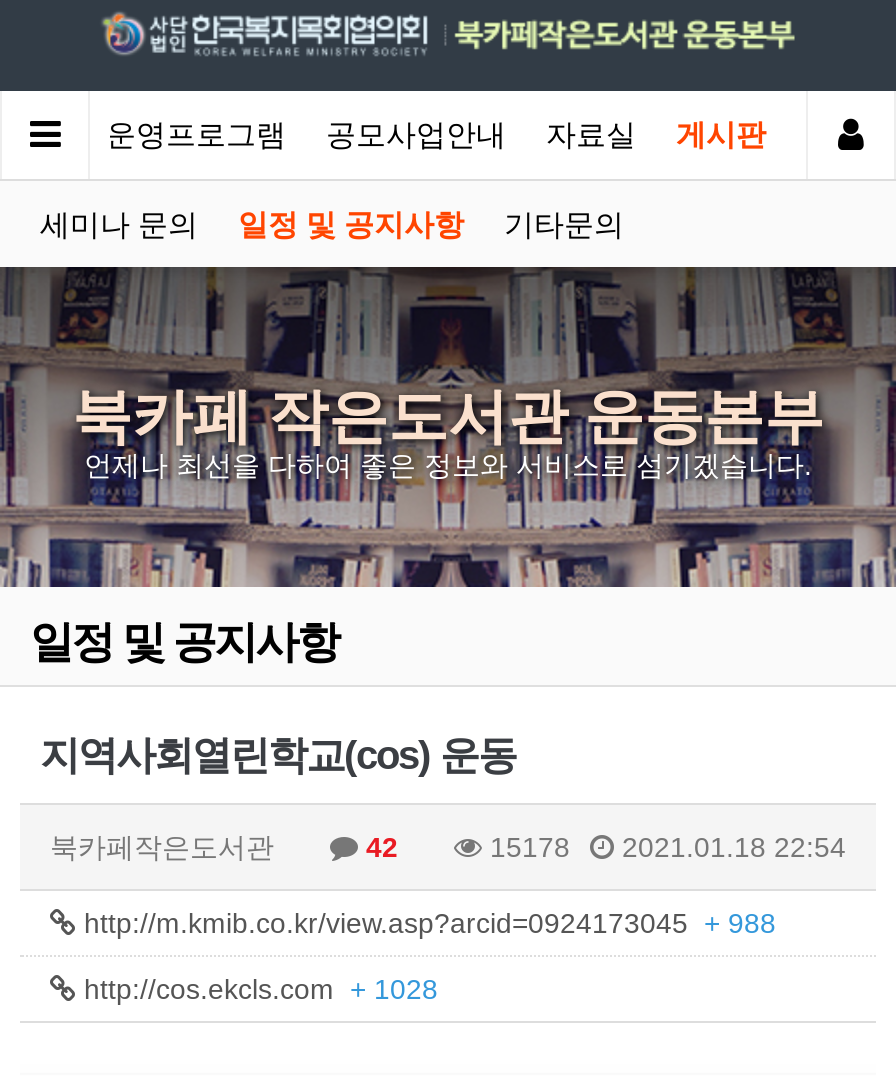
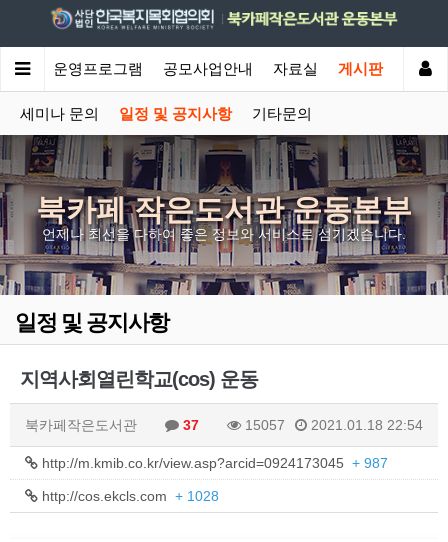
- 42
+ 37

- 15178 2021.01.18 22:54
+ 15057 2021.01.18 22:54

- http://m.kmib.co.kr/view.asp?arcid=0924173045 + 988
+ http://m.kmib.co.kr/view.asp?arcid=0924173045 + 987
